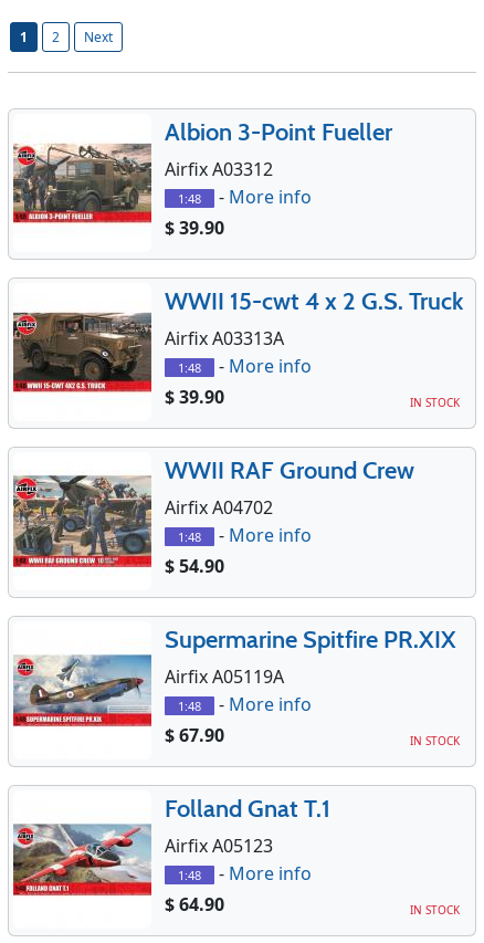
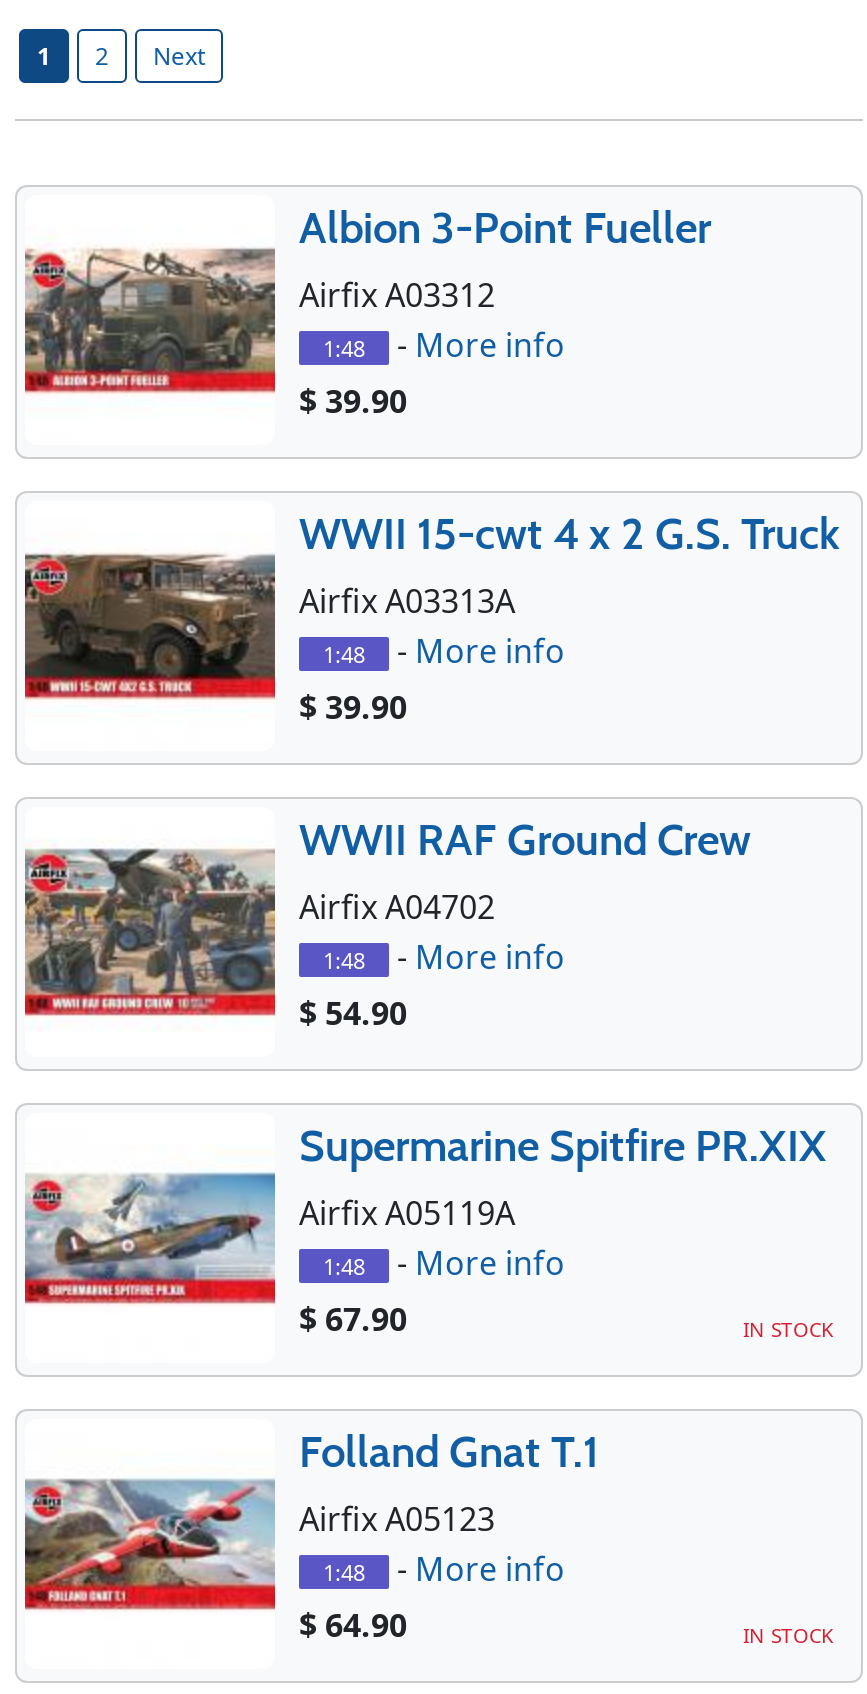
- IN STOCK
